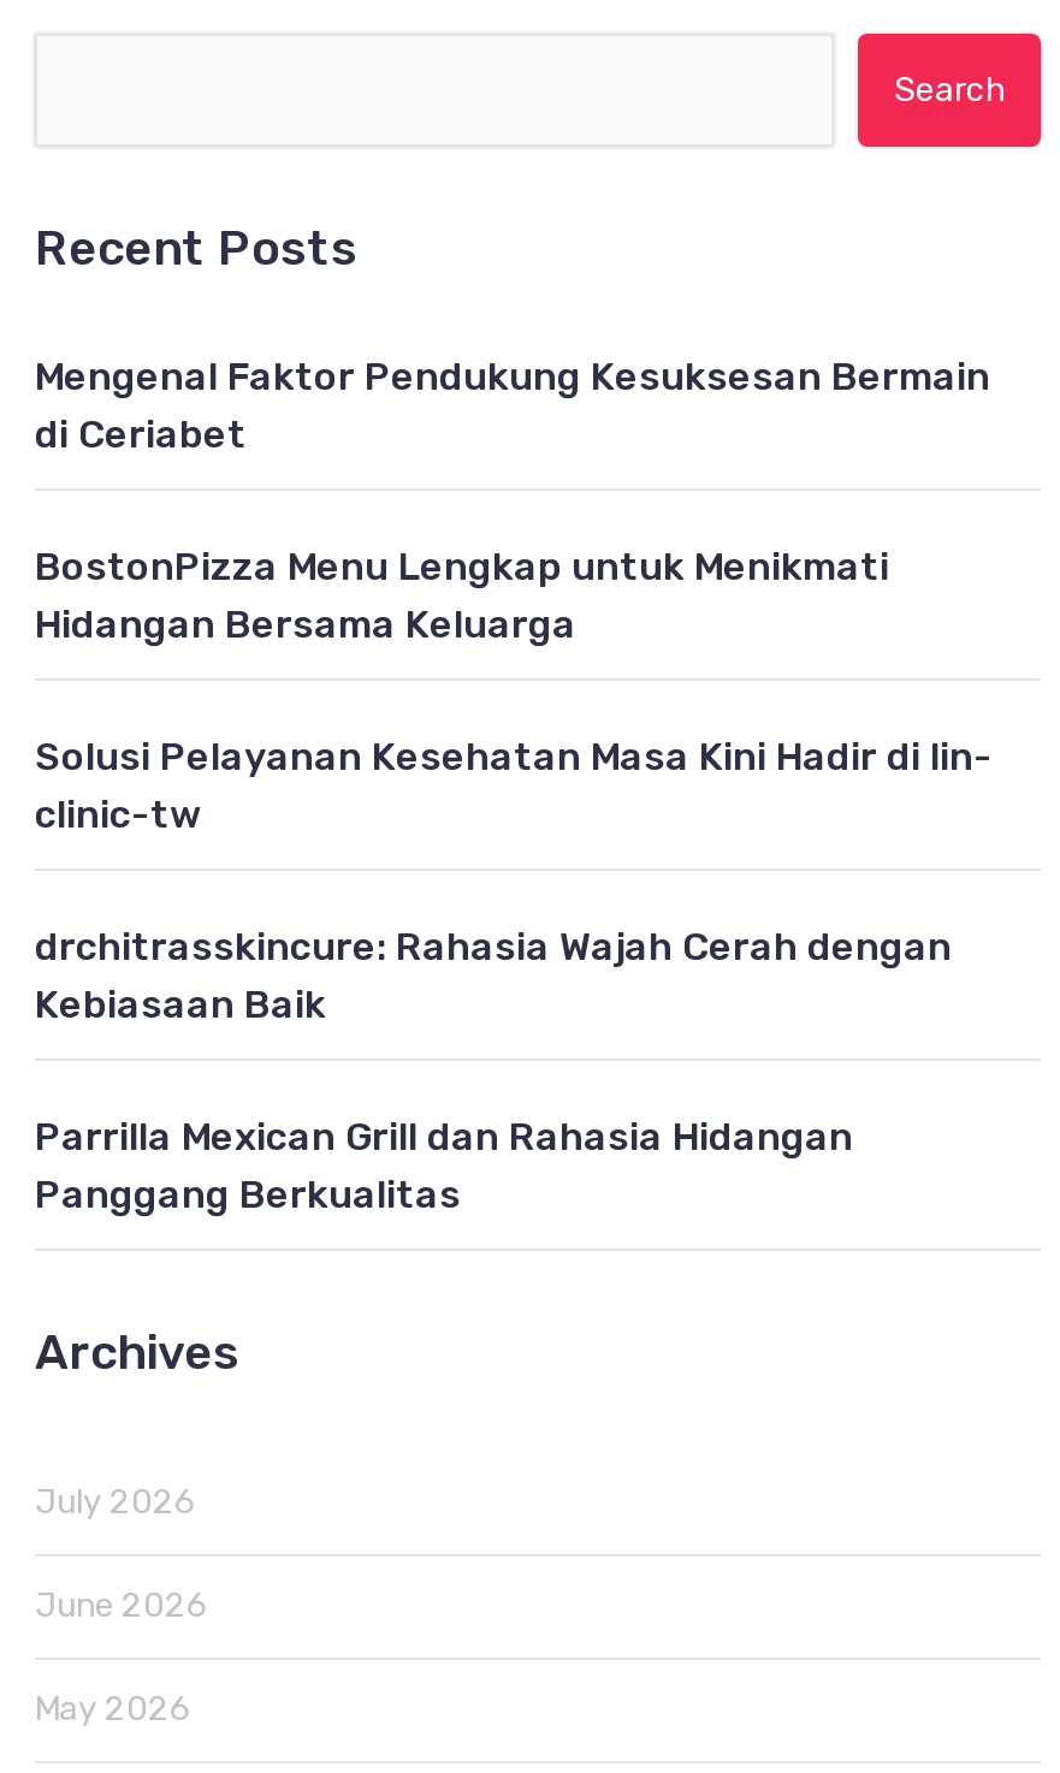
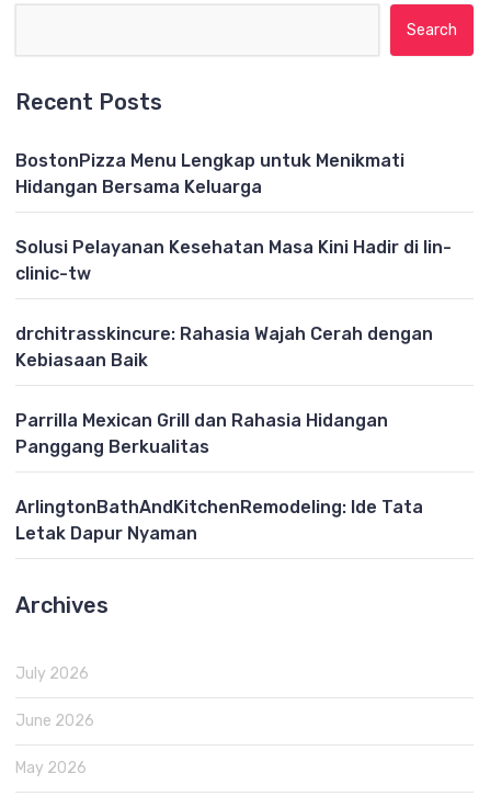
- Mengenal Faktor Pendukung Kesuksesan Bermain
- di Ceriabet

moved up: BostonPizza Menu Lengkap untuk Menikmati | Hidangan Bersama Keluarga | Solusi Pelayanan Kesehatan Masa Kini Hadir di lin- | clinic-tw | drchitrasskincure: Rahasia Wajah Cerah dengan | Kebiasaan Baik | Parrilla Mexican Grill dan Rahasia Hidangan | Panggang Berkualitas

+ ArlingtonBathAndKitchenRemodeling: Ide Tata
+ Letak Dapur Nyaman
